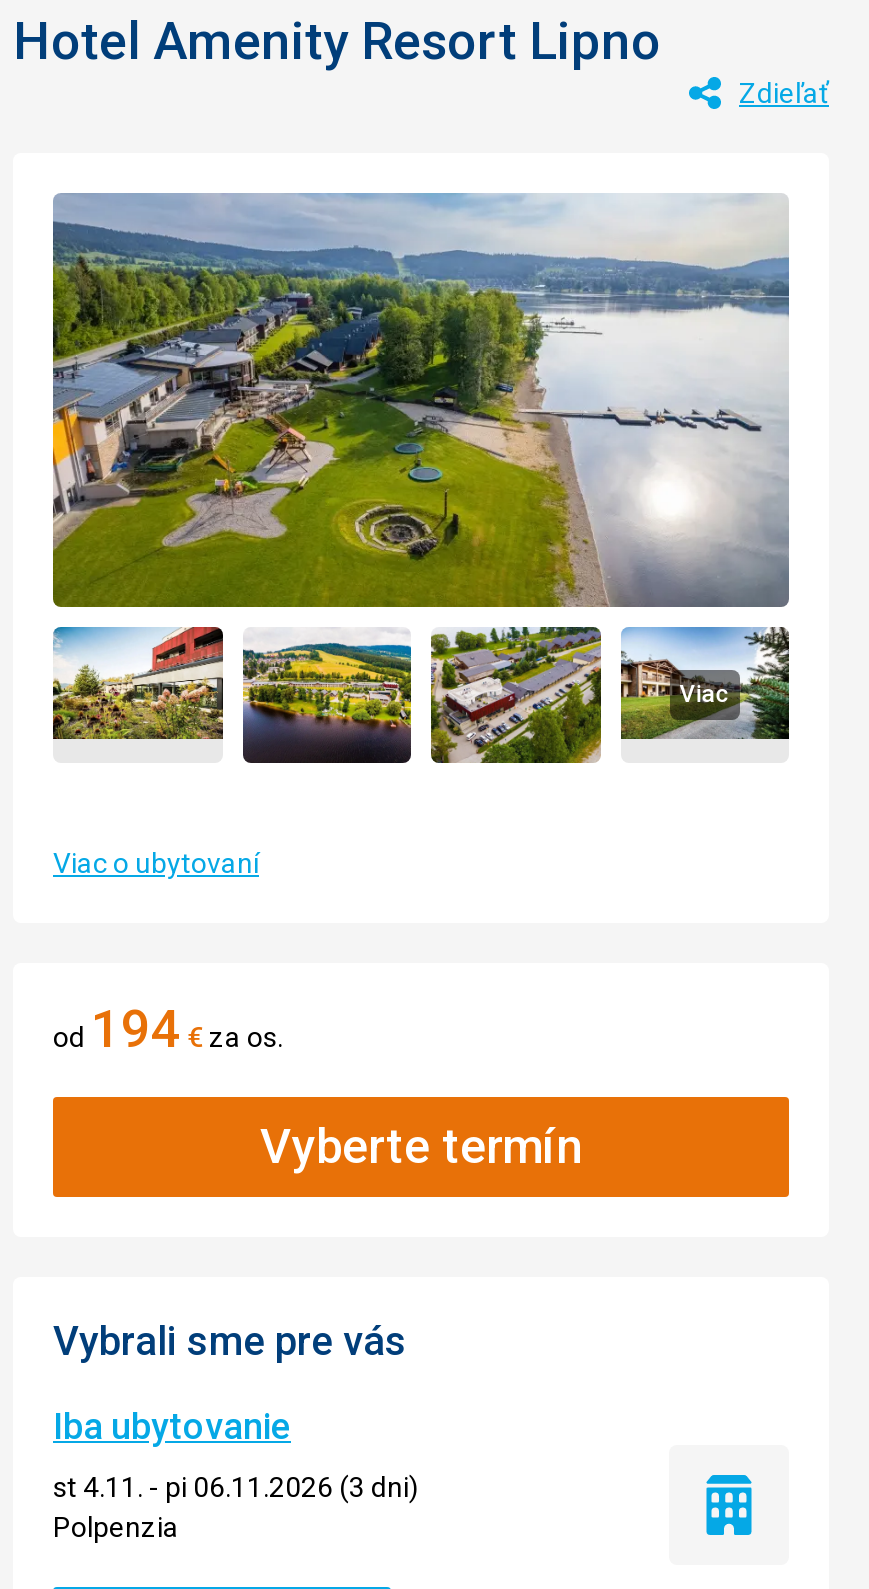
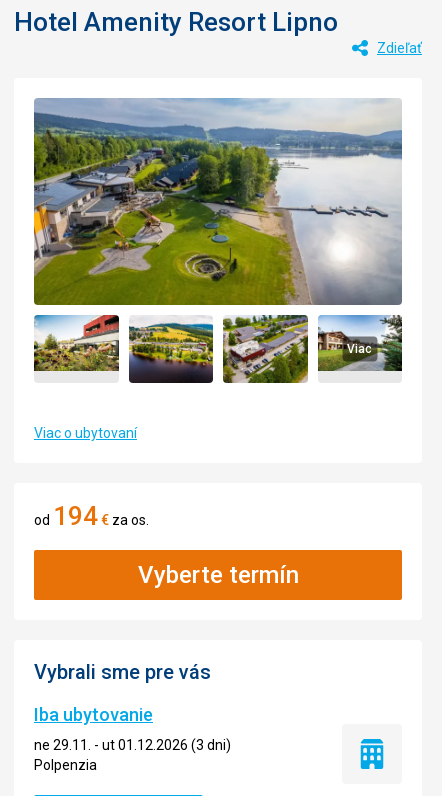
- st 4.11. - pi 06.11.2026 (3 dni)
+ ne 29.11. - ut 01.12.2026 (3 dni)
